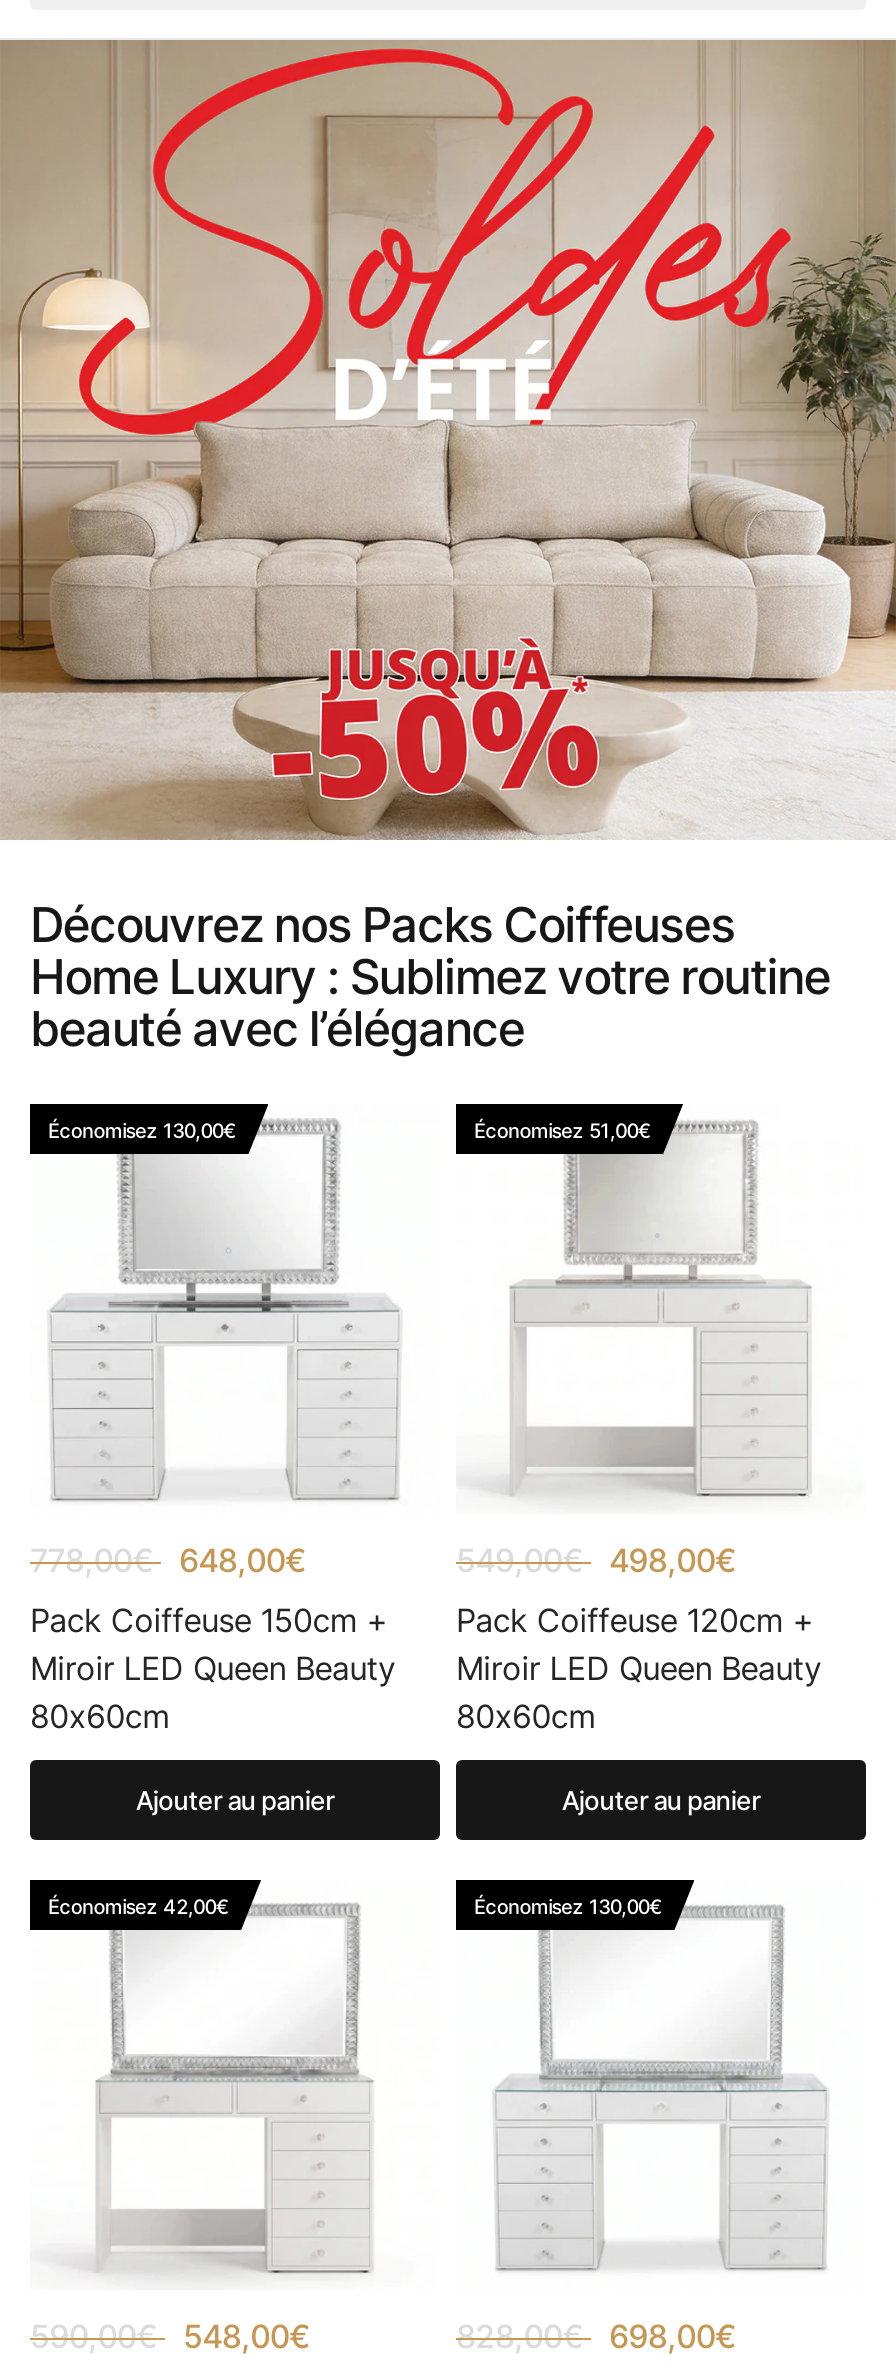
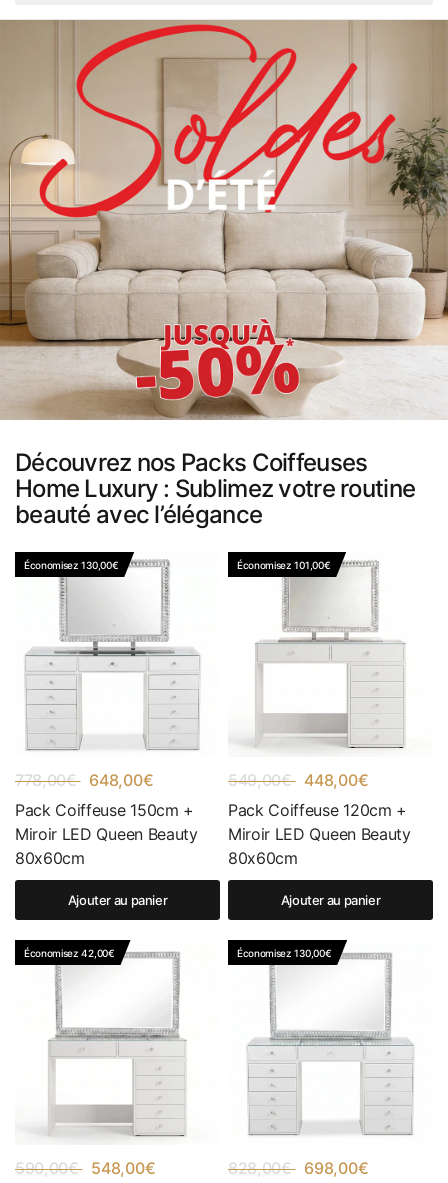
- Économisez 51,00€
+ Économisez 101,00€

- 549,00€ 498,00€
+ 549,00€ 448,00€
